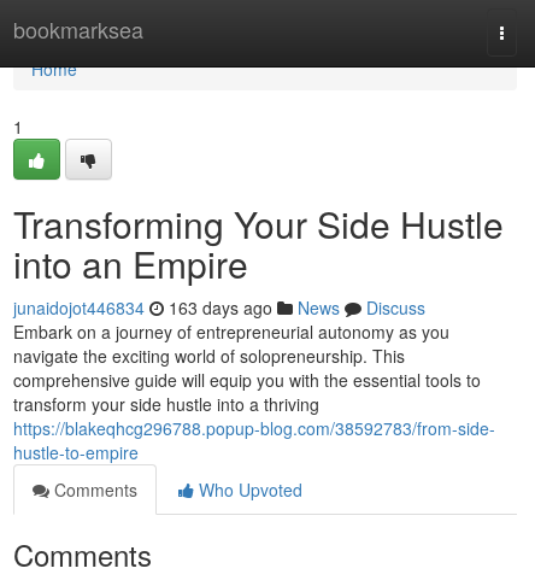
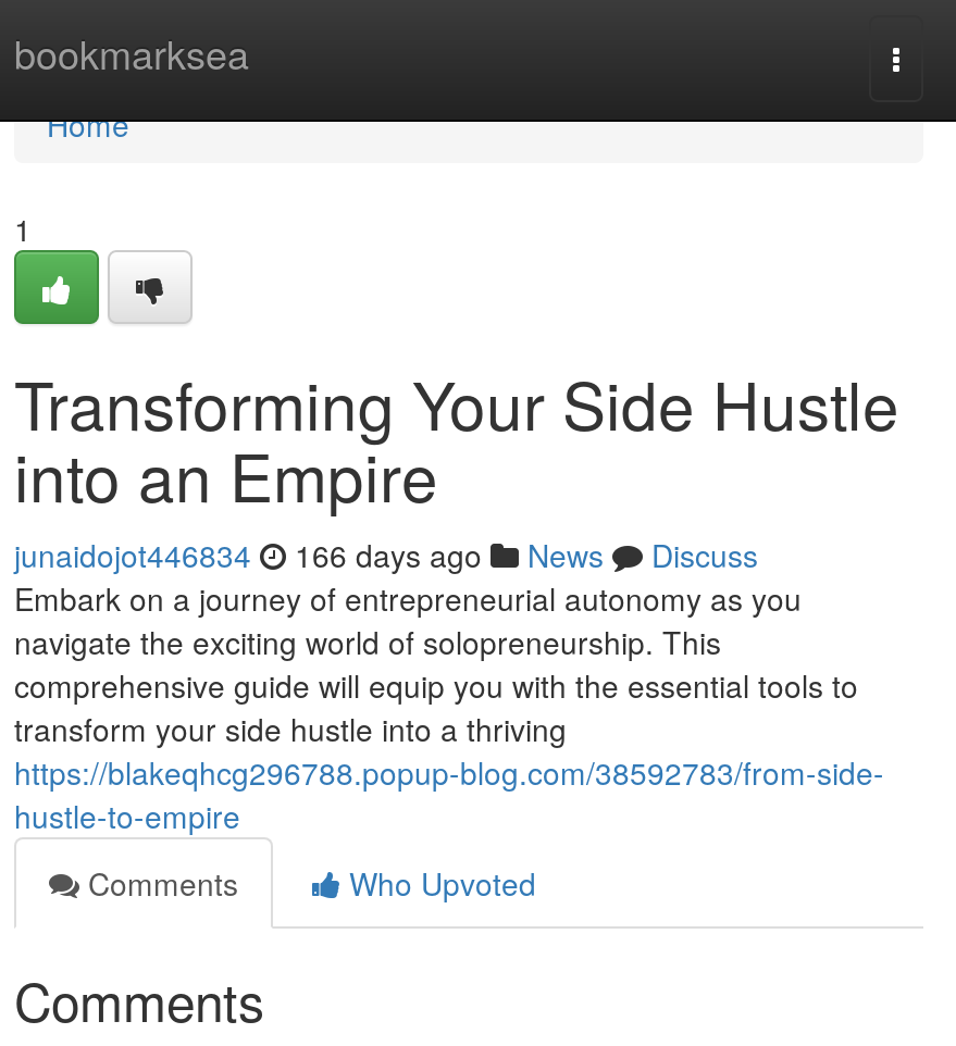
- junaidojot446834 163 days ago News Discuss
+ junaidojot446834 166 days ago News Discuss
